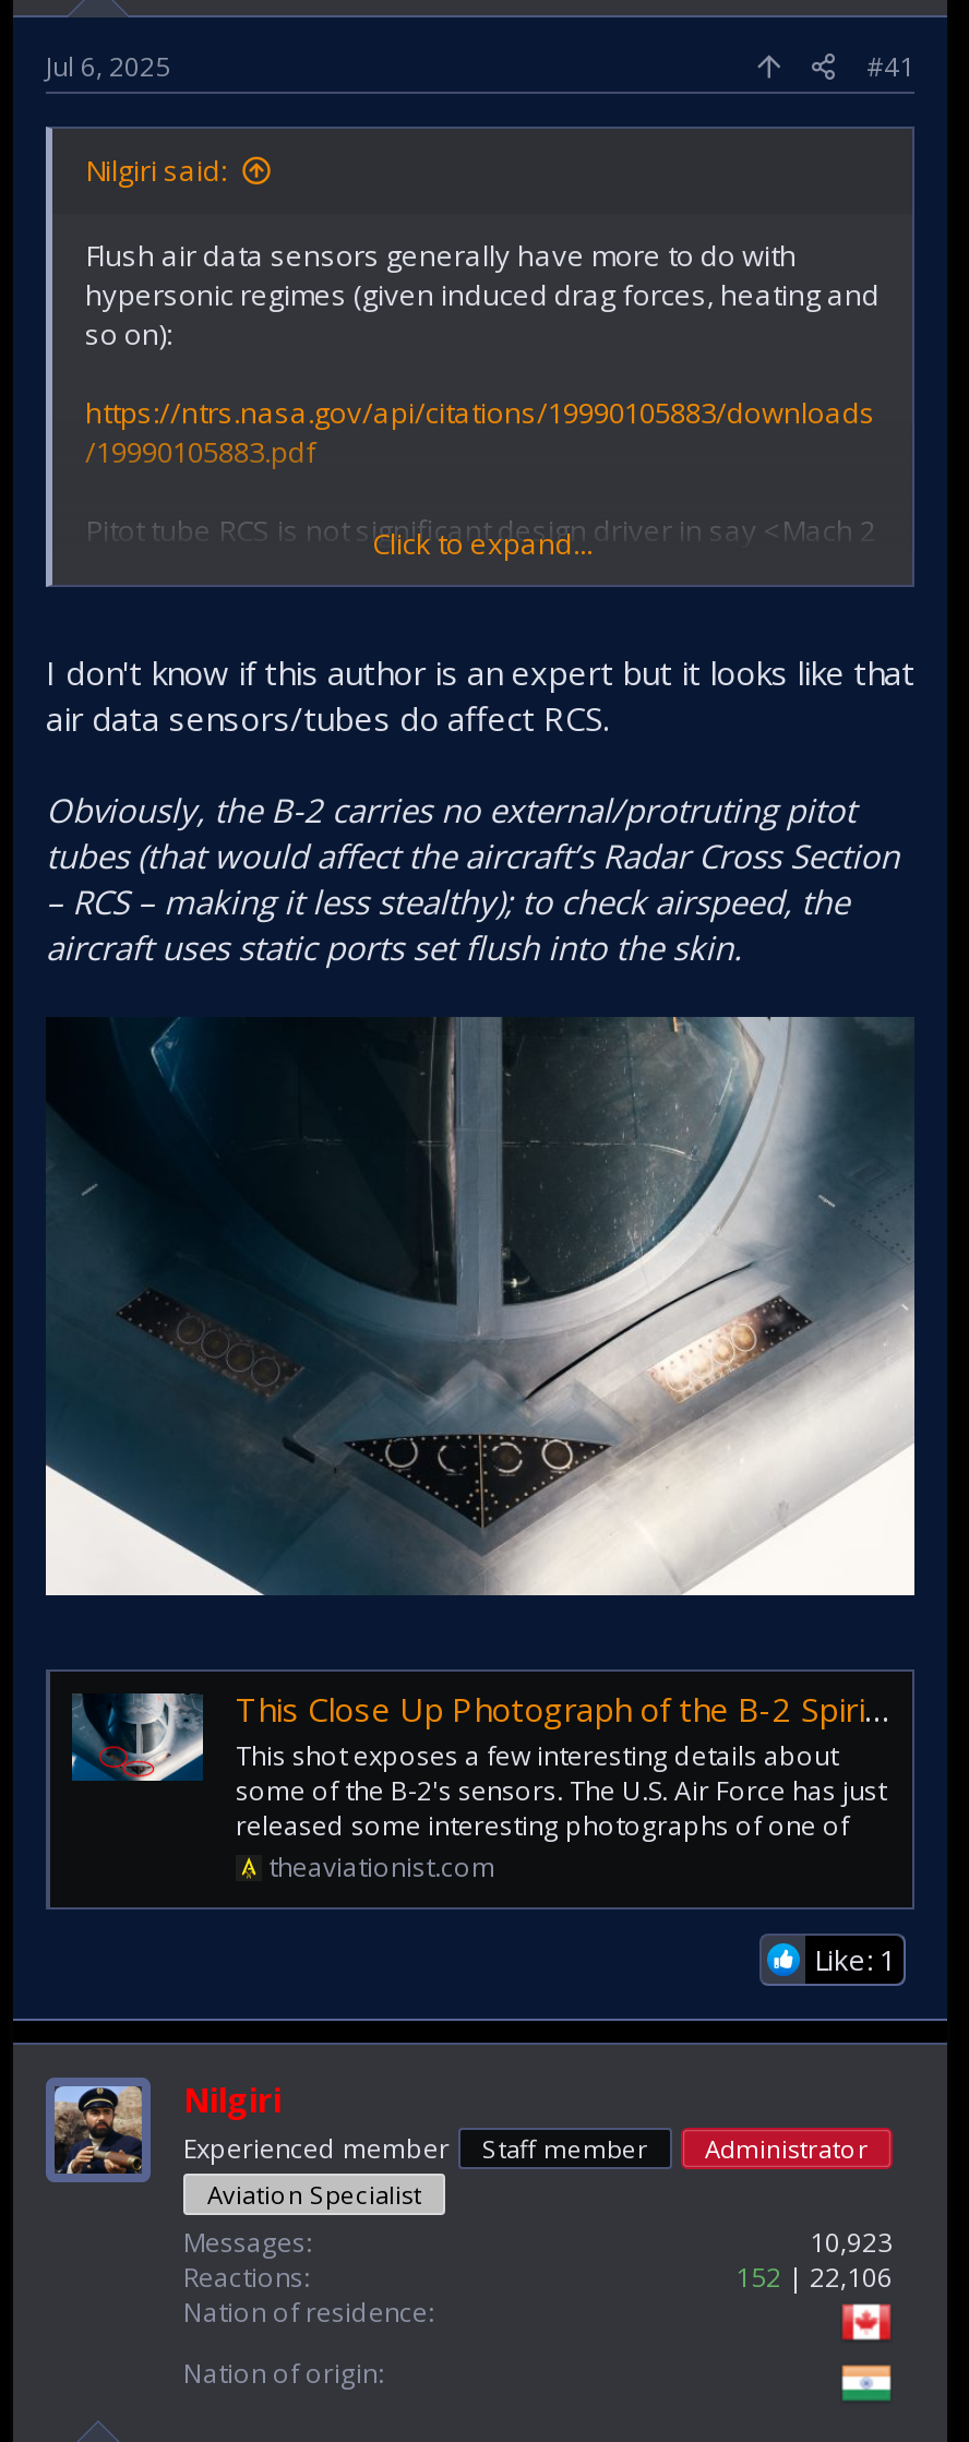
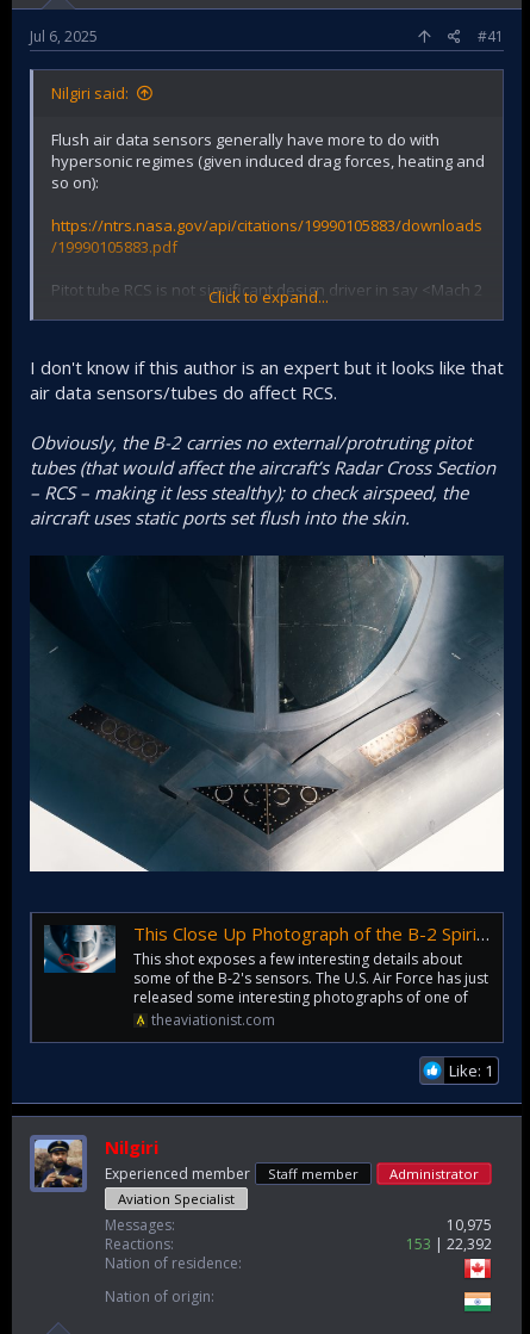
- 10,923
+ 10,975

- 152
+ 153

- 22,106
+ 22,392
